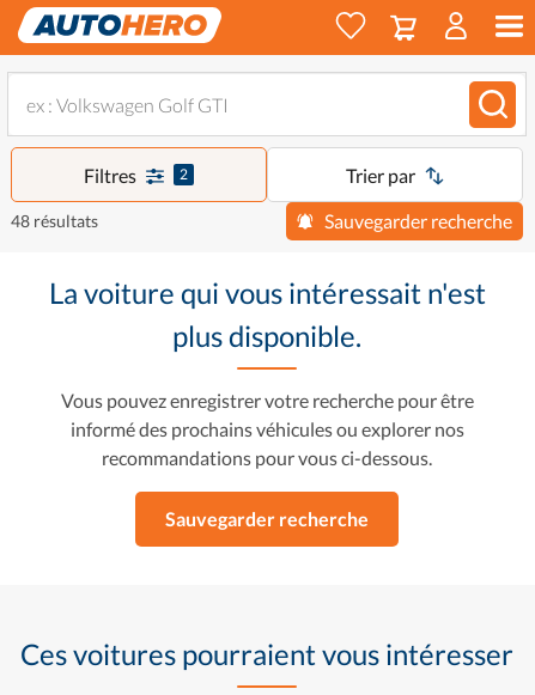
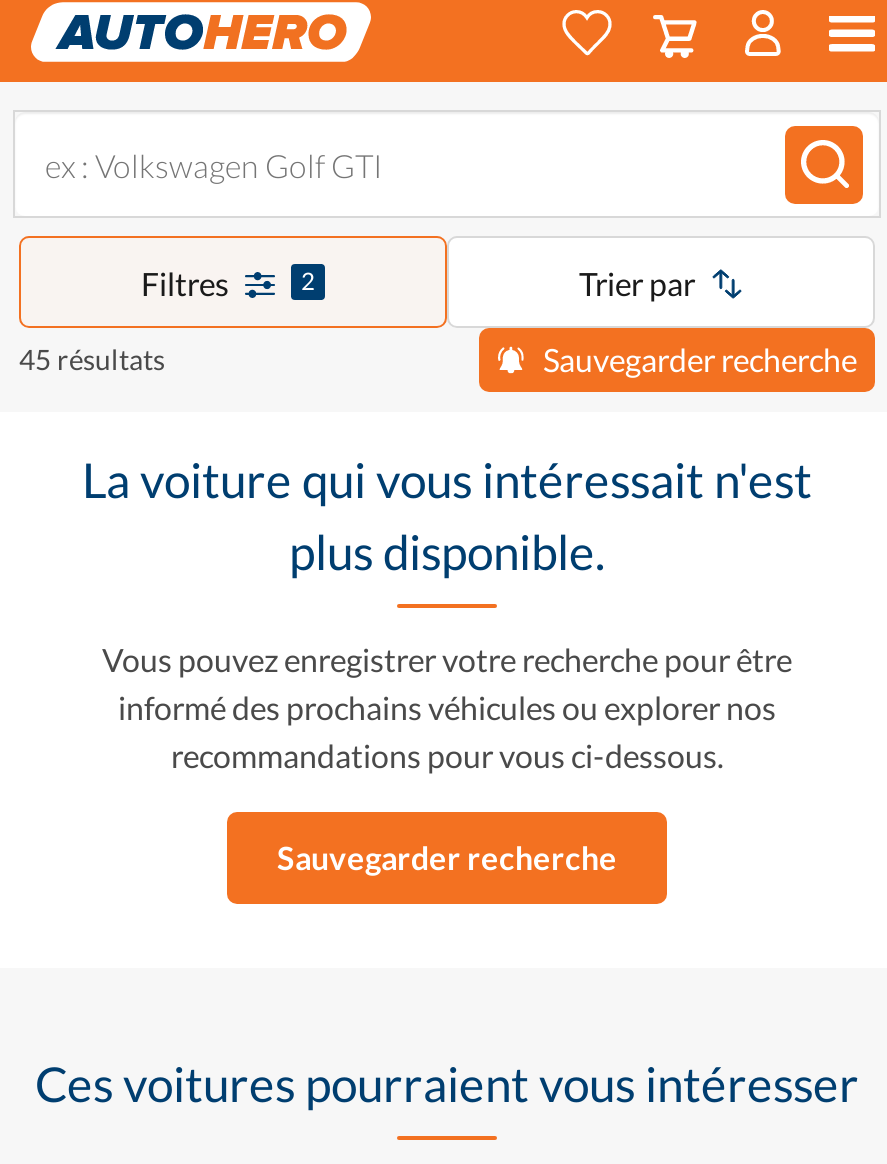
- 48 résultats
+ 45 résultats
